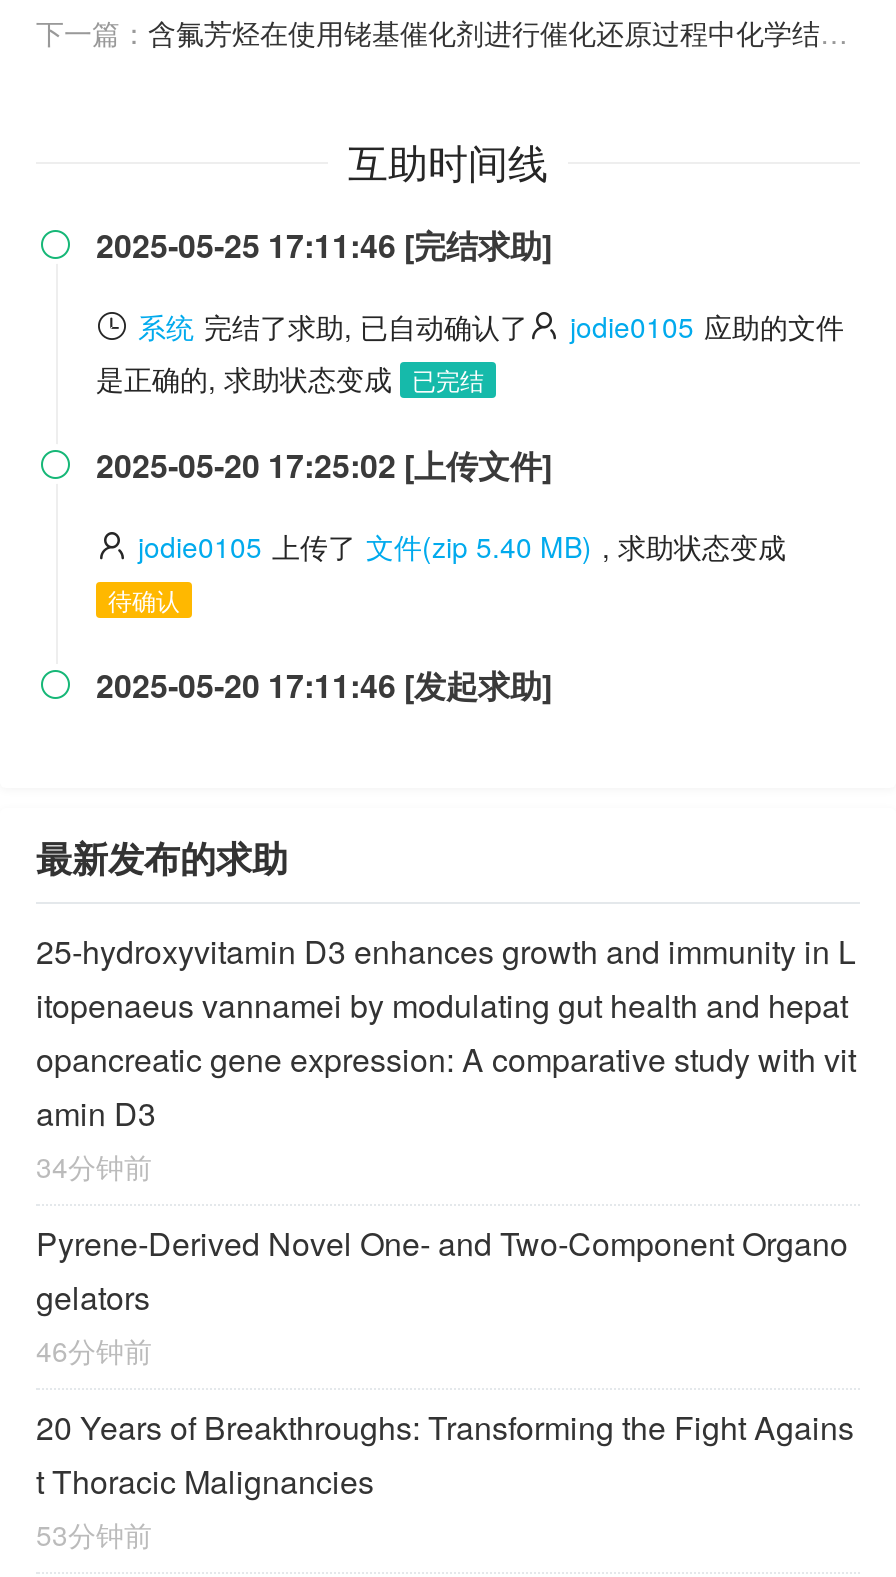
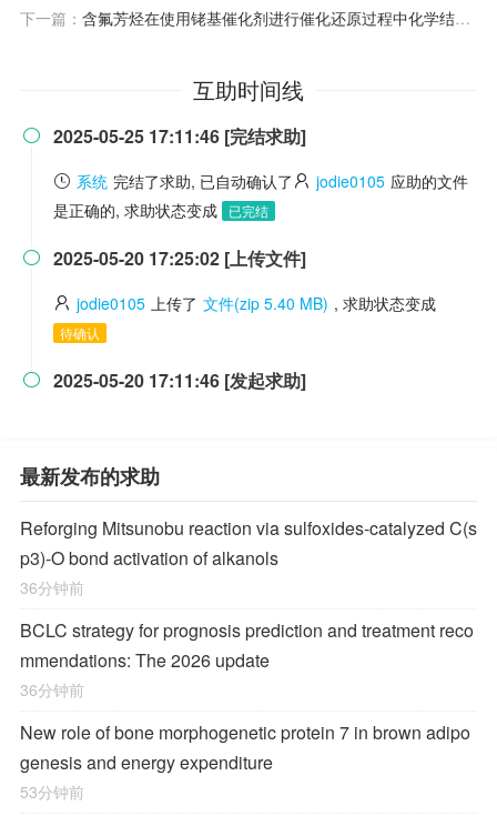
- 25-hydroxyvitamin D3 enhances growth and immunity in L
- itopenaeus vannamei by modulating gut health and hepat
- opancreatic gene expression: A comparative study with vit
- amin D3
- 34分钟前
+ Reforging Mitsunobu reaction via sulfoxides-catalyzed C(s
+ p3)-O bond activation of alkanols
+ 36分钟前

- Pyrene‐Derived Novel One‐ and Two‐Component Organo
- gelators
- 46分钟前
+ BCLC strategy for prognosis prediction and treatment reco
+ mmendations: The 2026 update
+ 36分钟前

- 20 Years of Breakthroughs: Transforming the Fight Agains
- t Thoracic Malignancies
+ New role of bone morphogenetic protein 7 in brown adipo
+ genesis and energy expenditure
